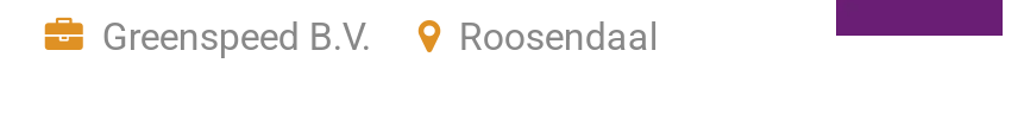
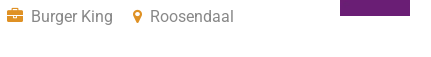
- Greenspeed B.V.
+ Burger King
